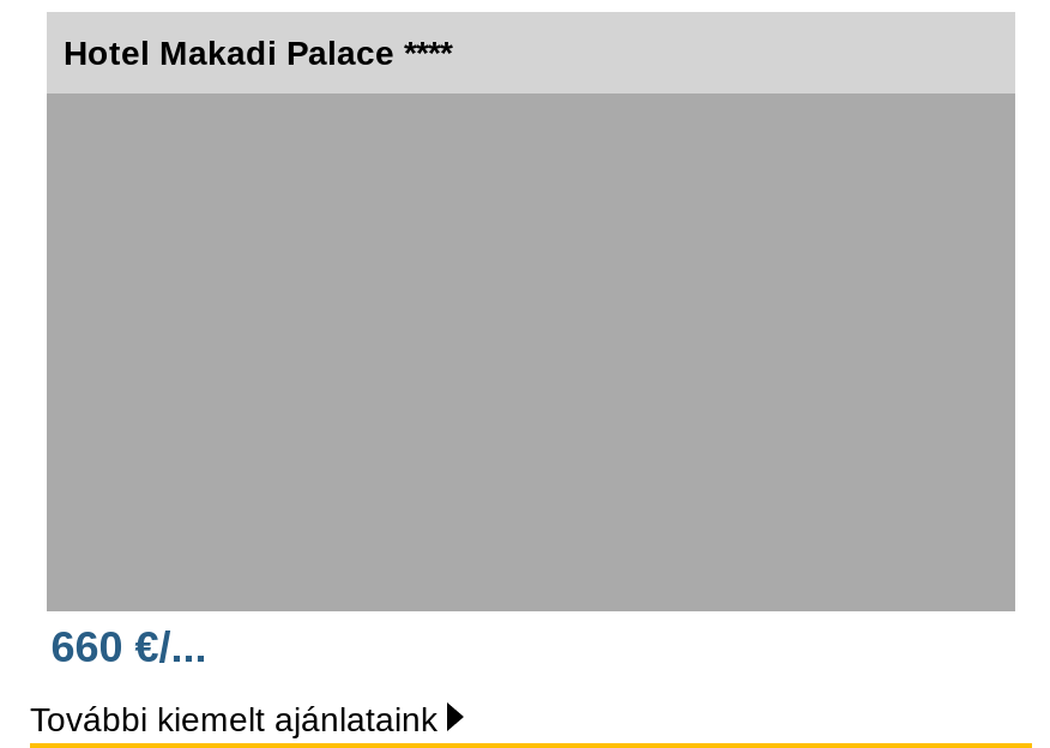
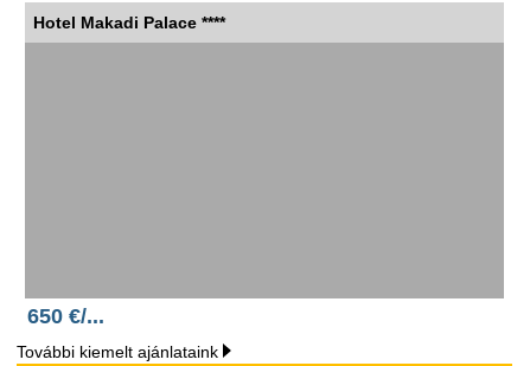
- 660 €/...
+ 650 €/...
